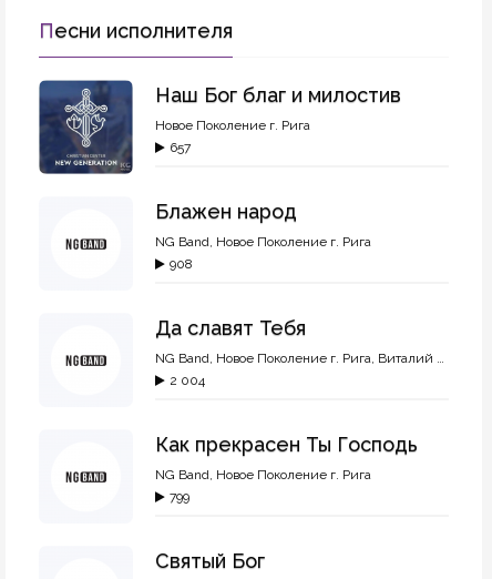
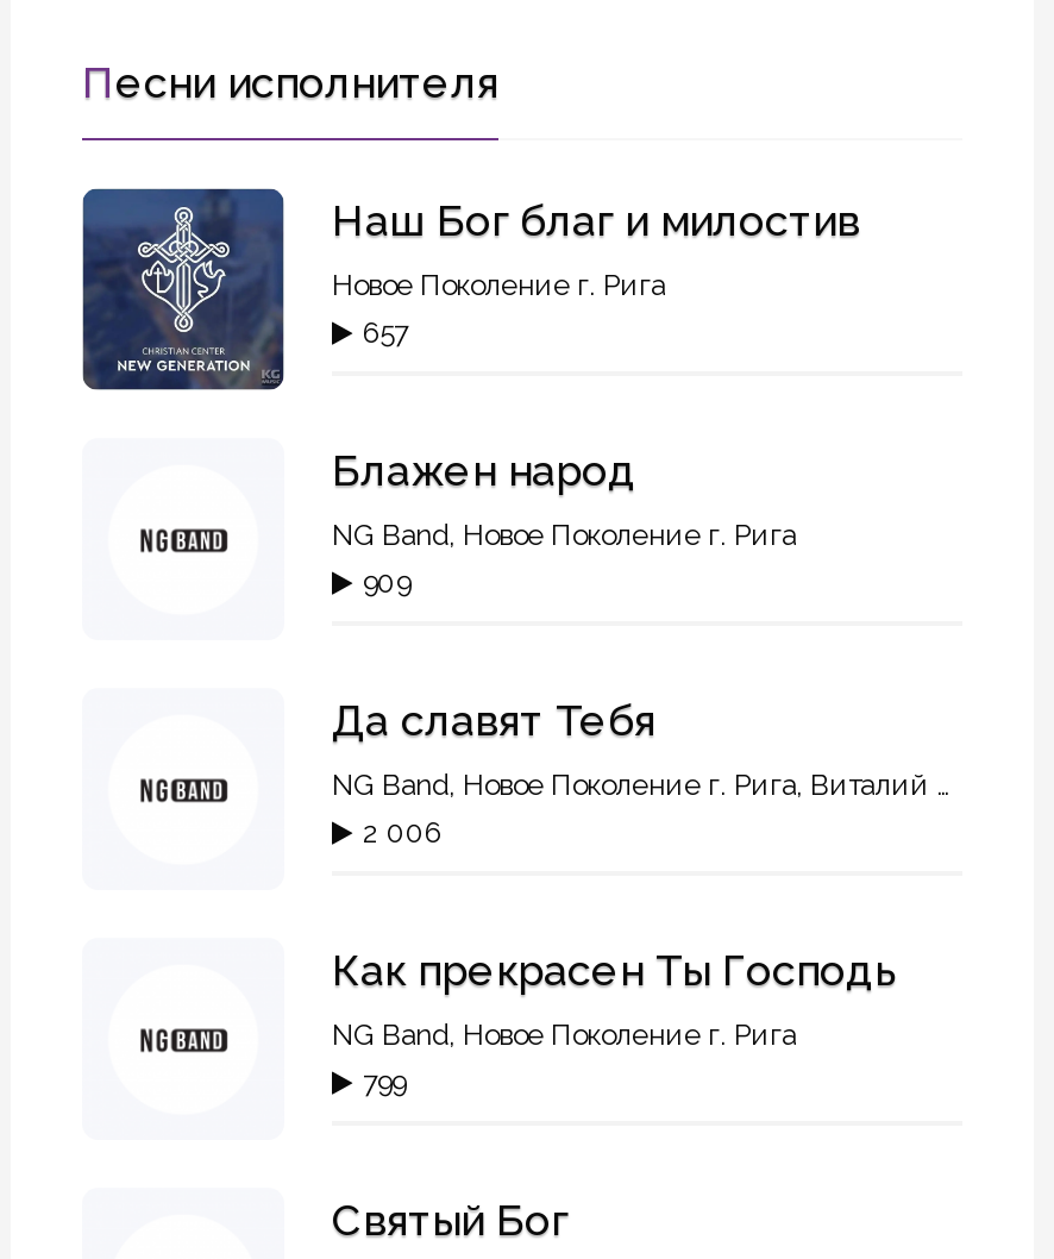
- 908
+ 909

- 2 004
+ 2 006
